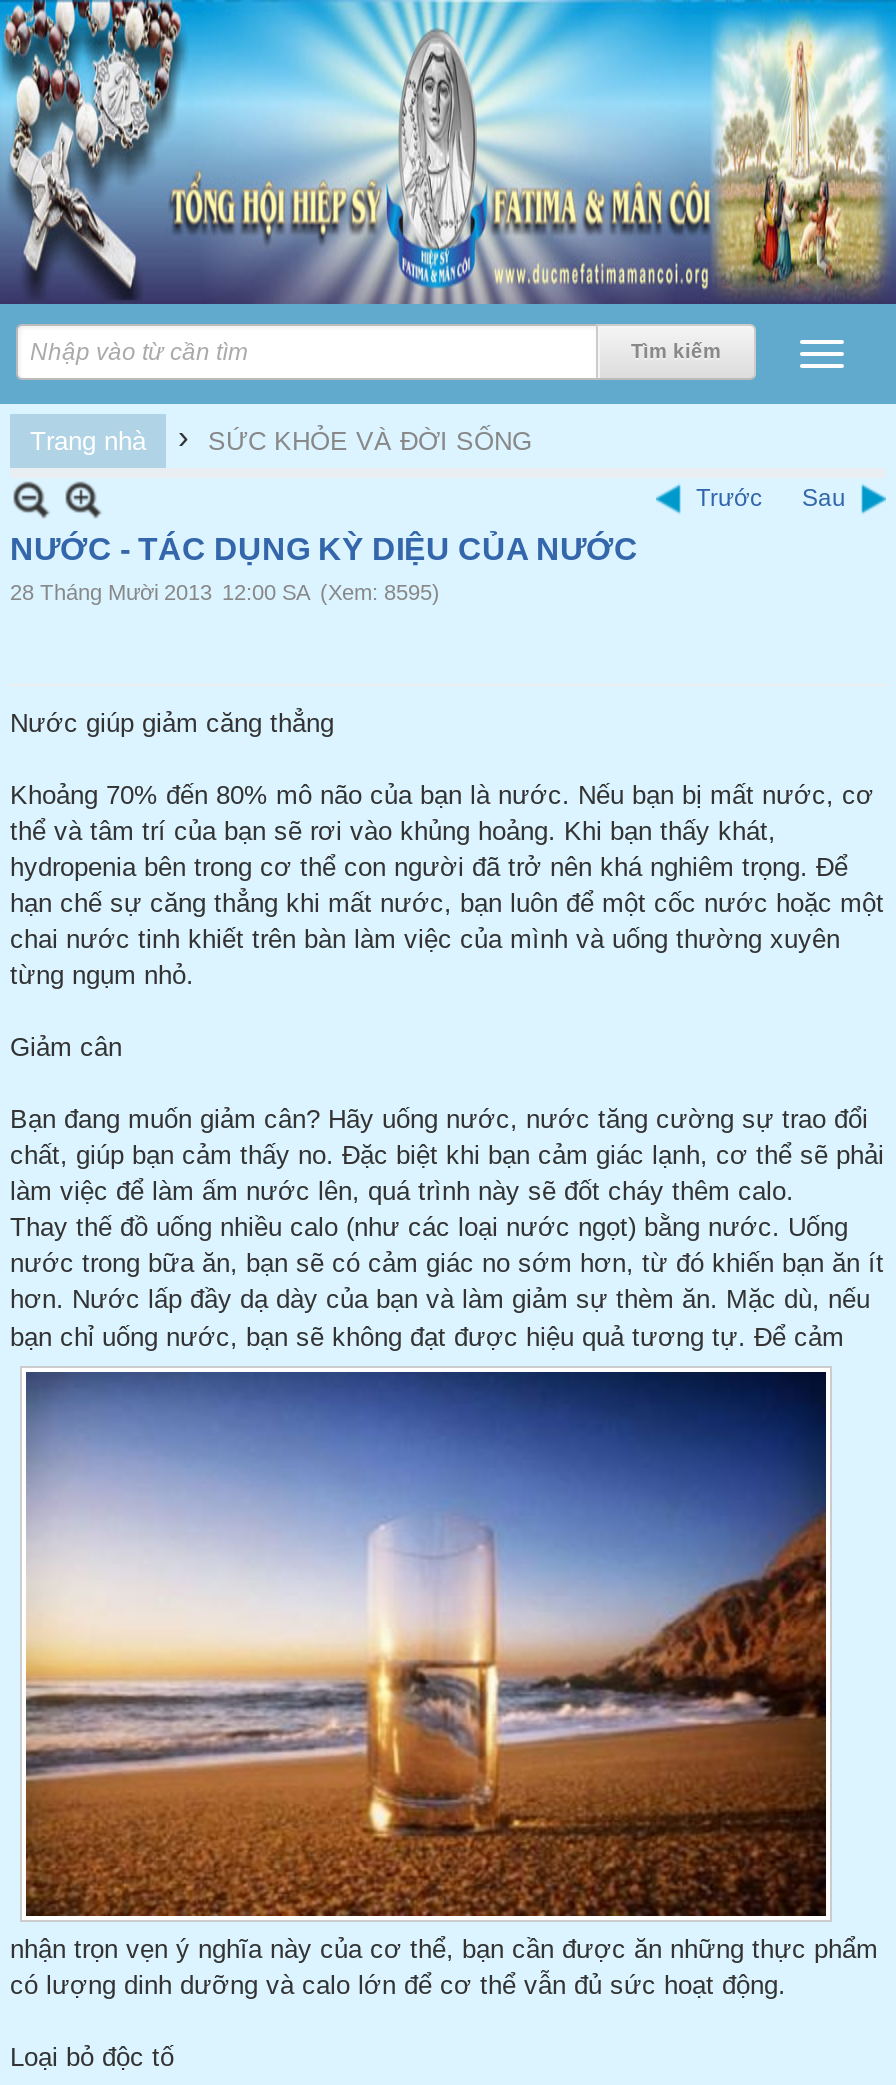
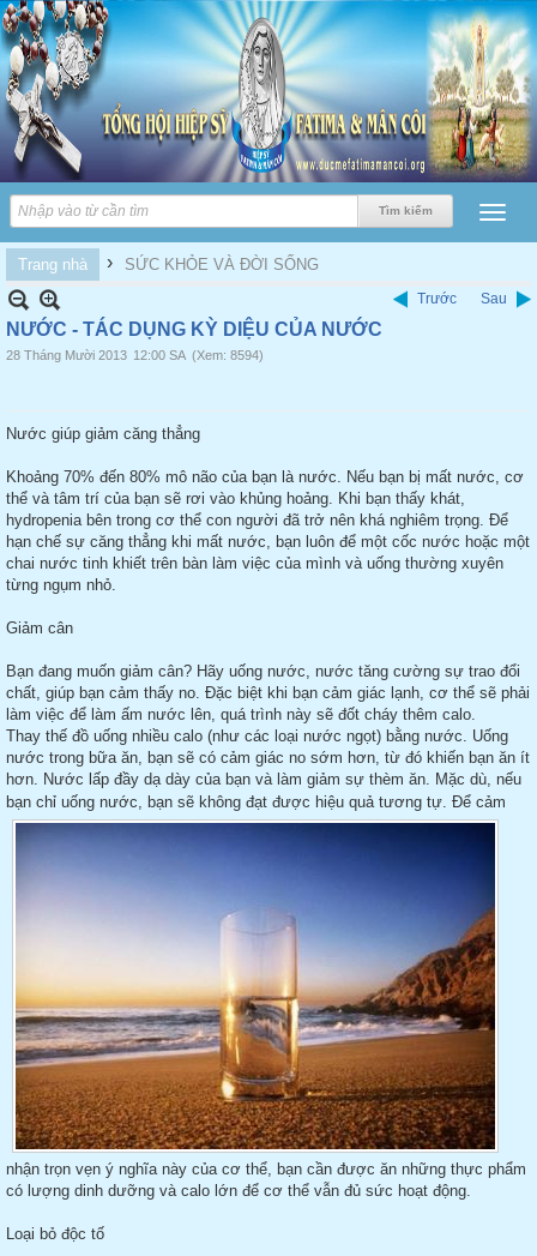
- 28 Tháng Mười 2013 12:00 SA (Xem: 8595)
+ 28 Tháng Mười 2013 12:00 SA (Xem: 8594)
